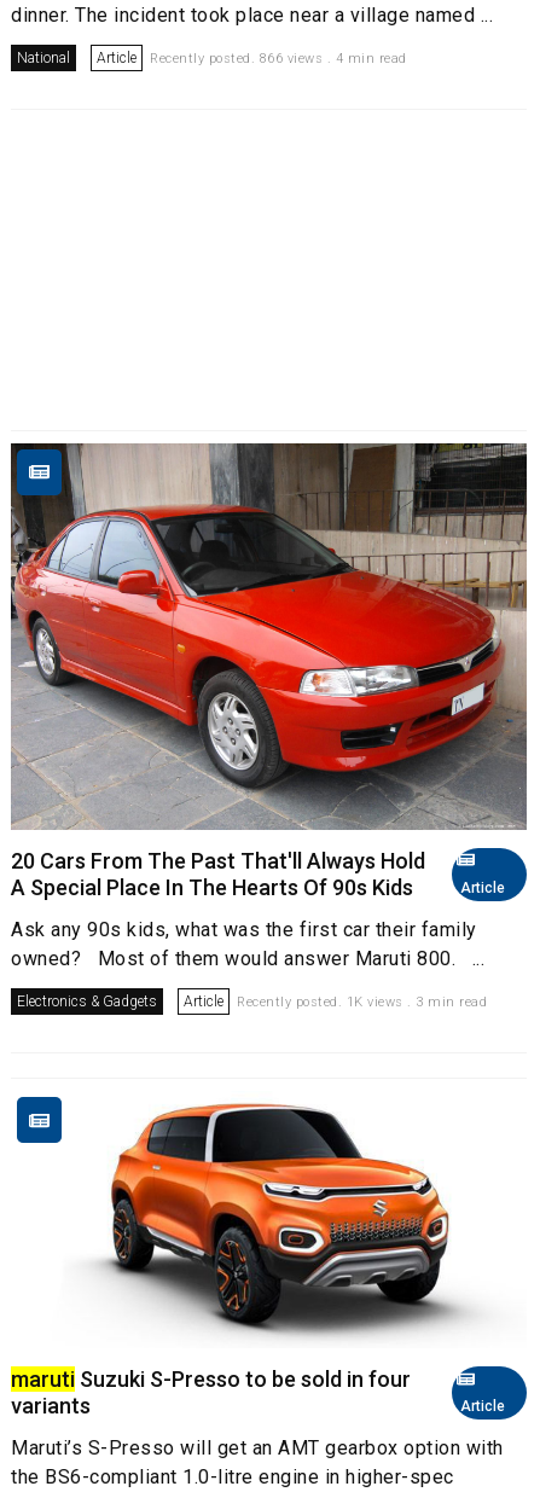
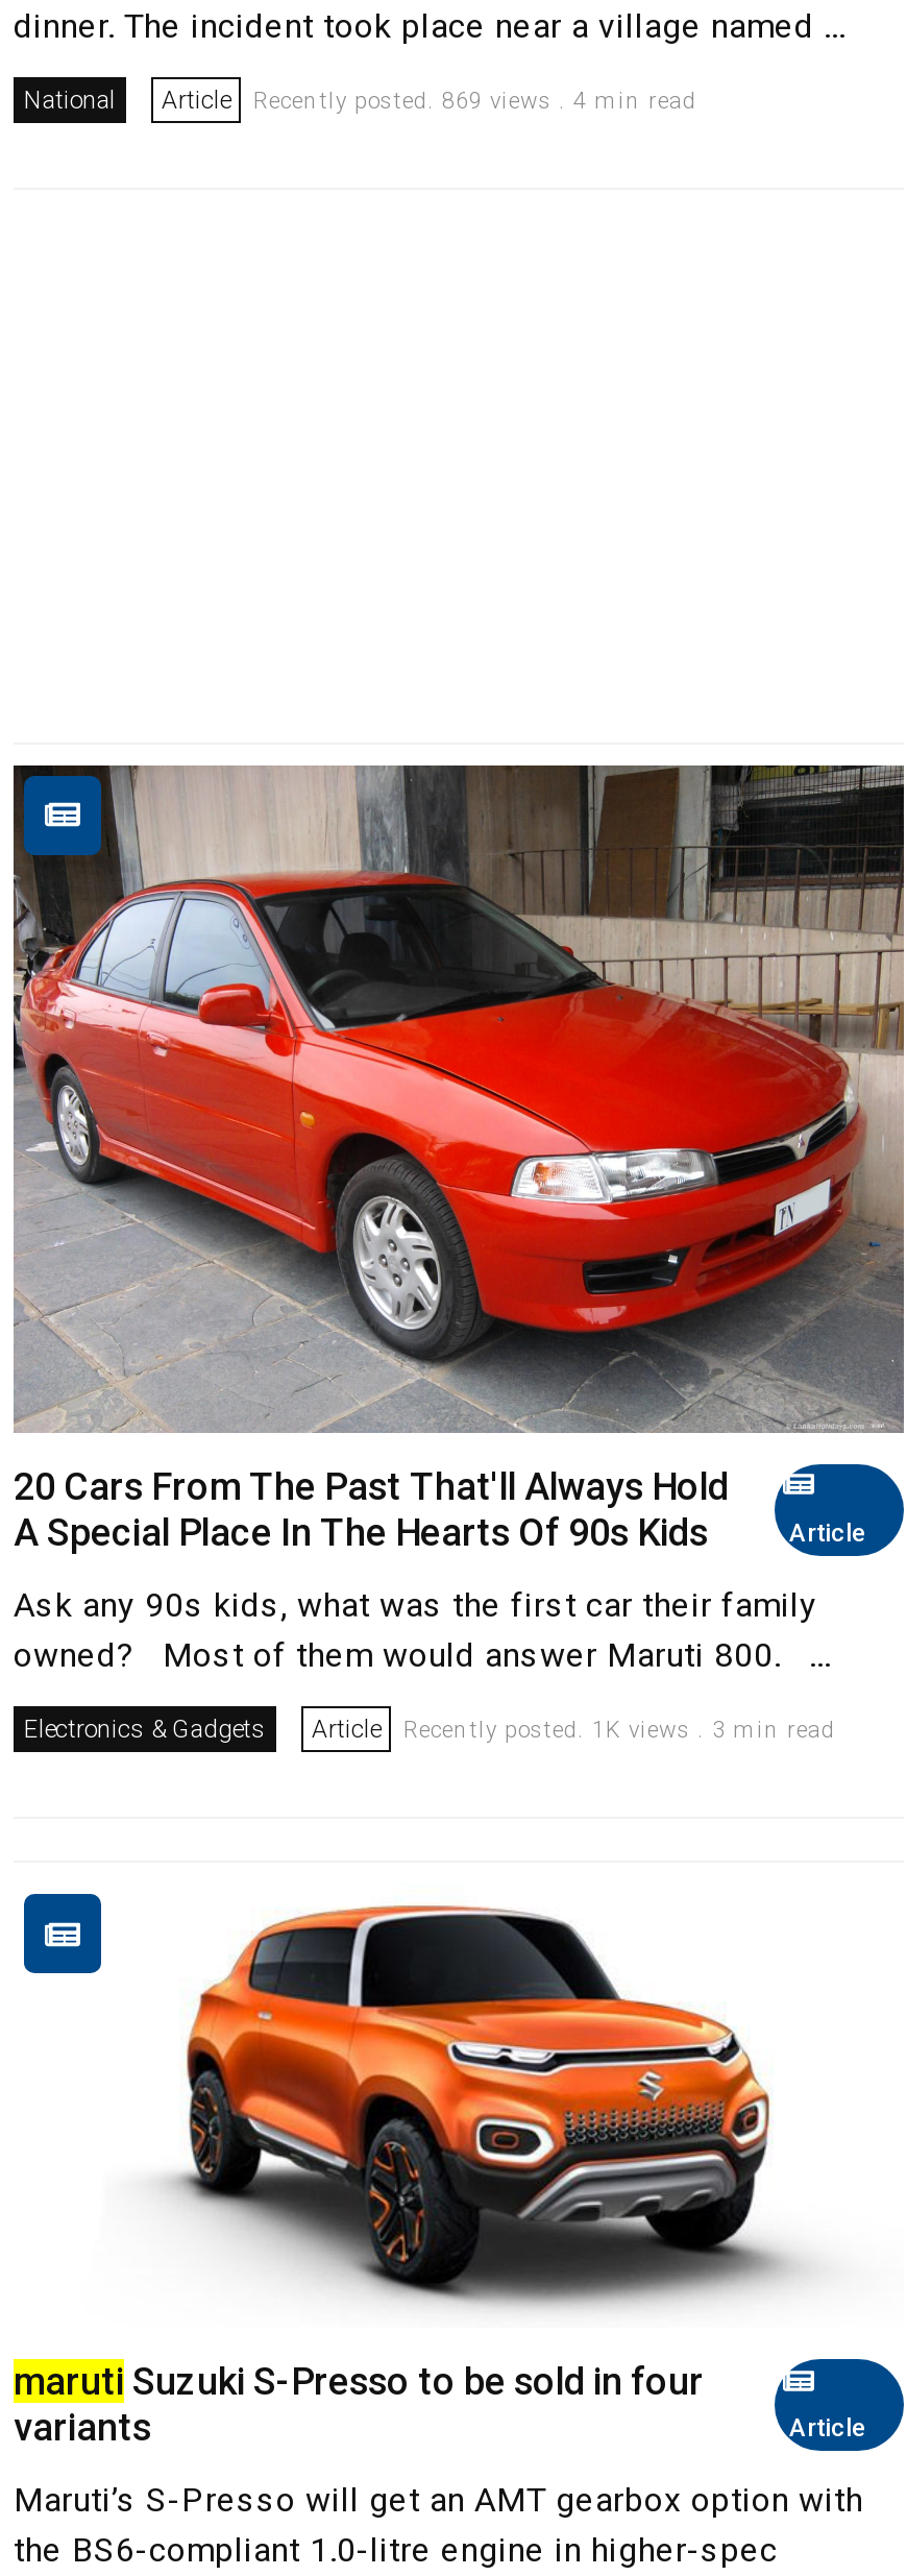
- Recently posted. 866 views . 4 min read
+ Recently posted. 869 views . 4 min read
